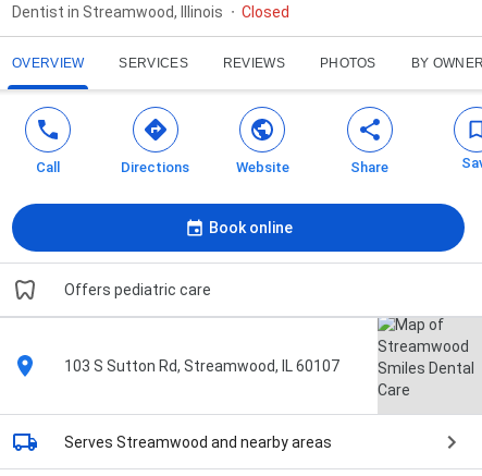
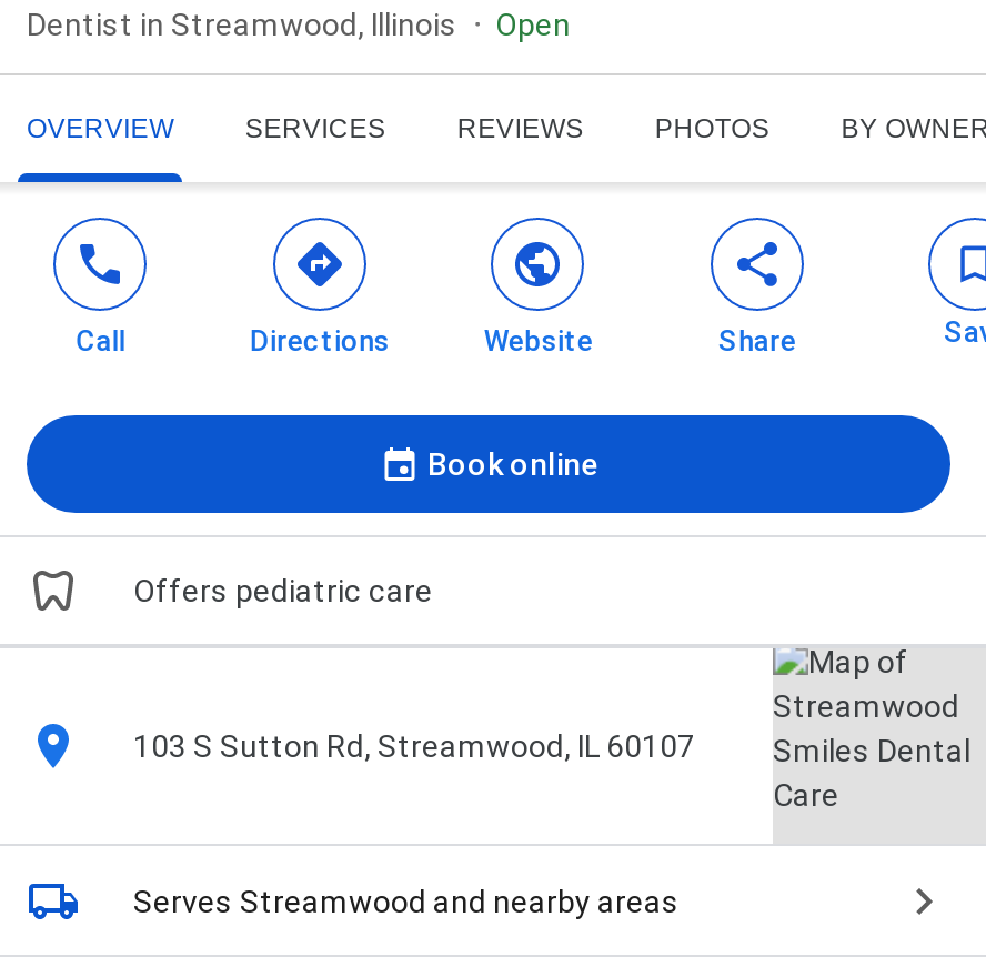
- Closed
+ Open
